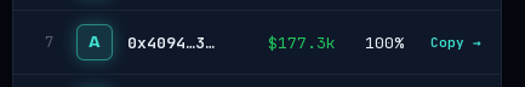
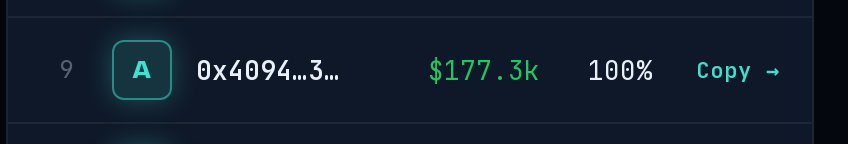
- 7 A
+ 9 A
